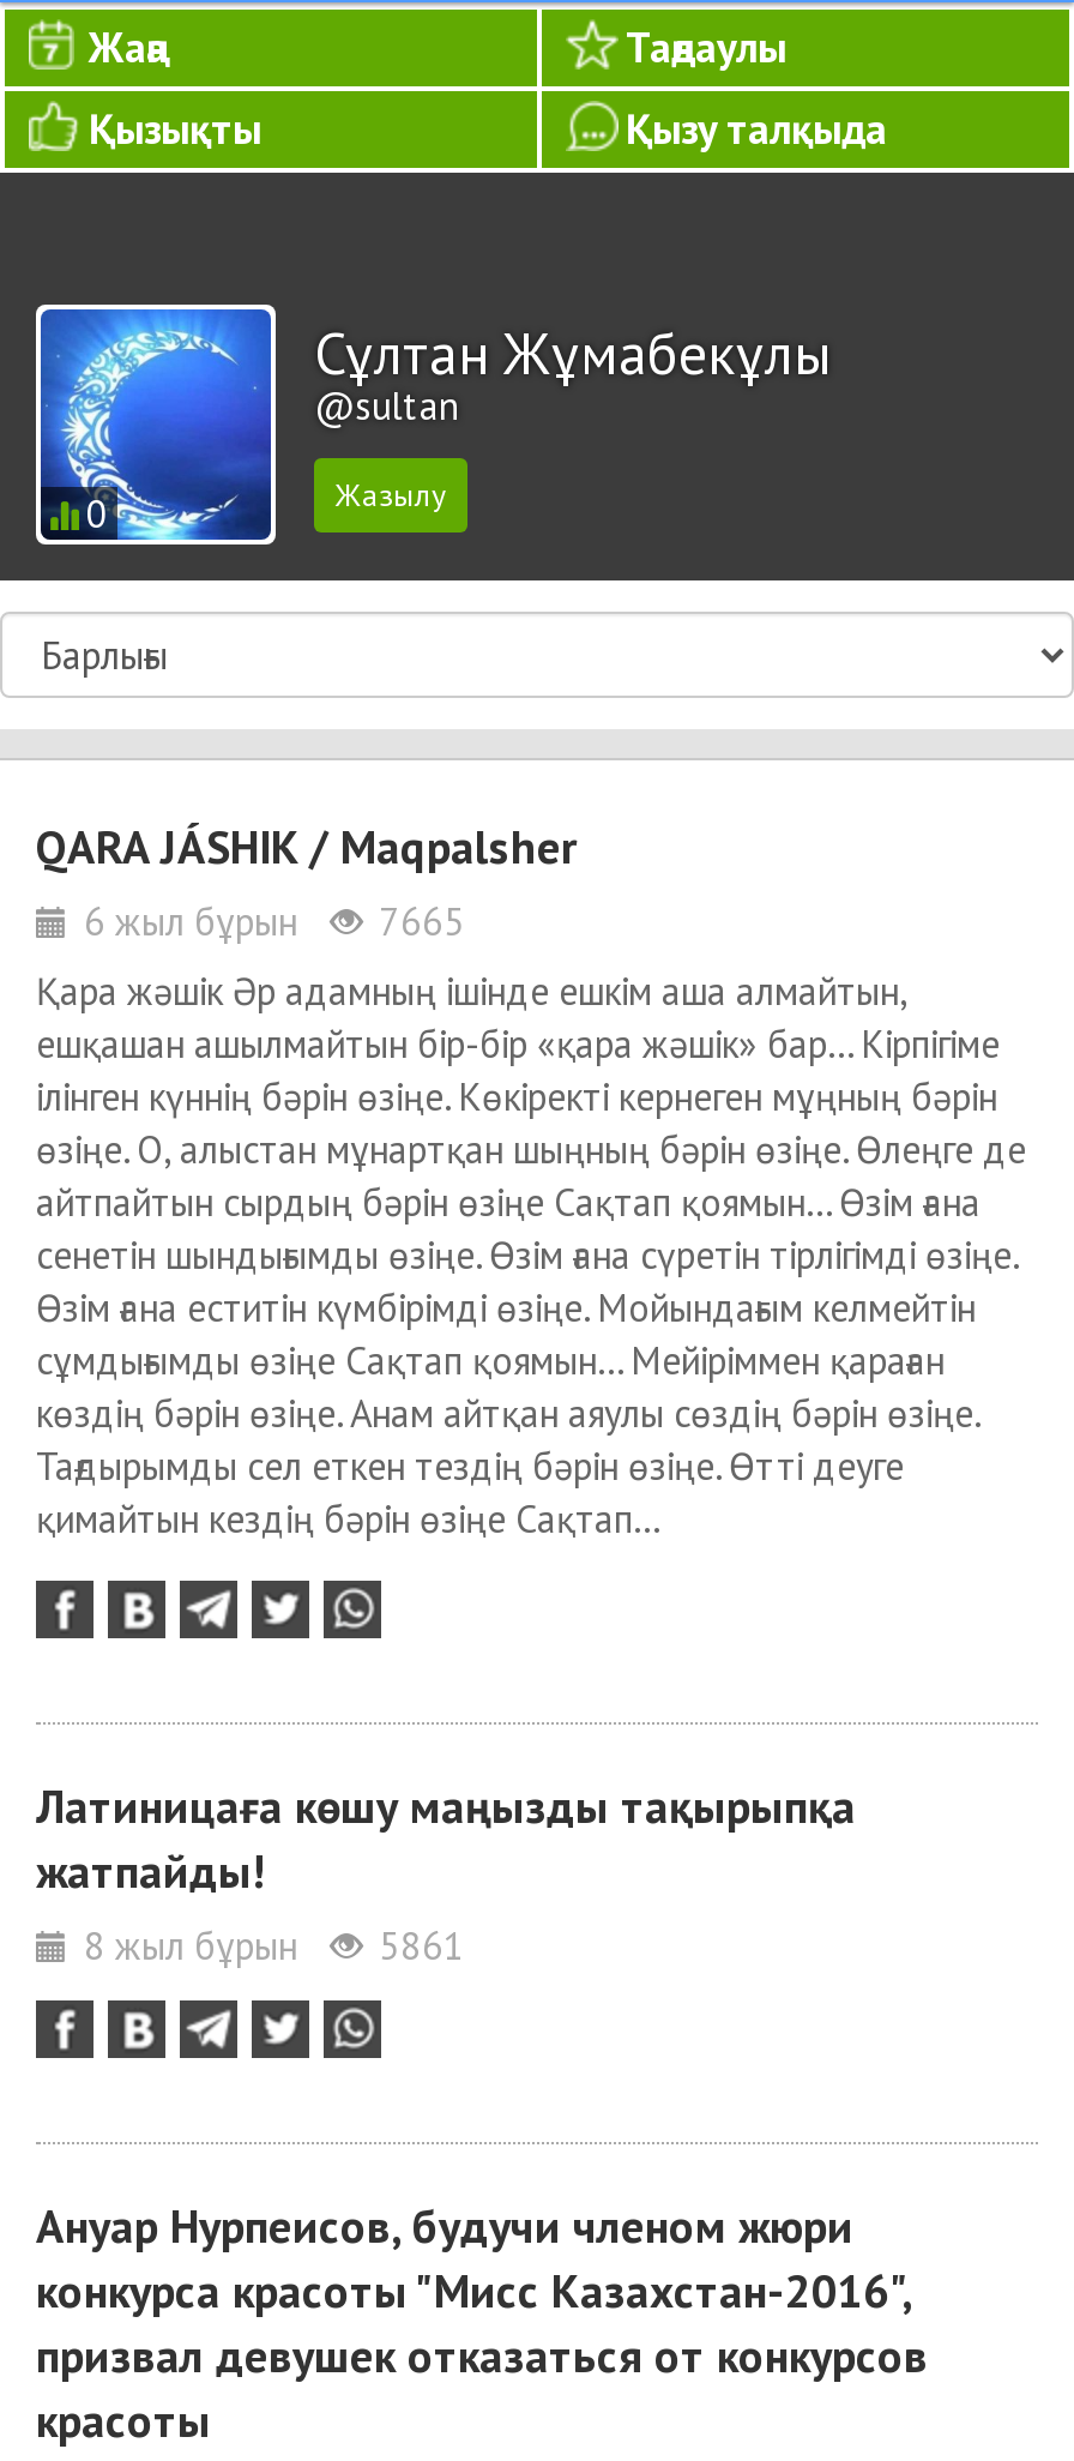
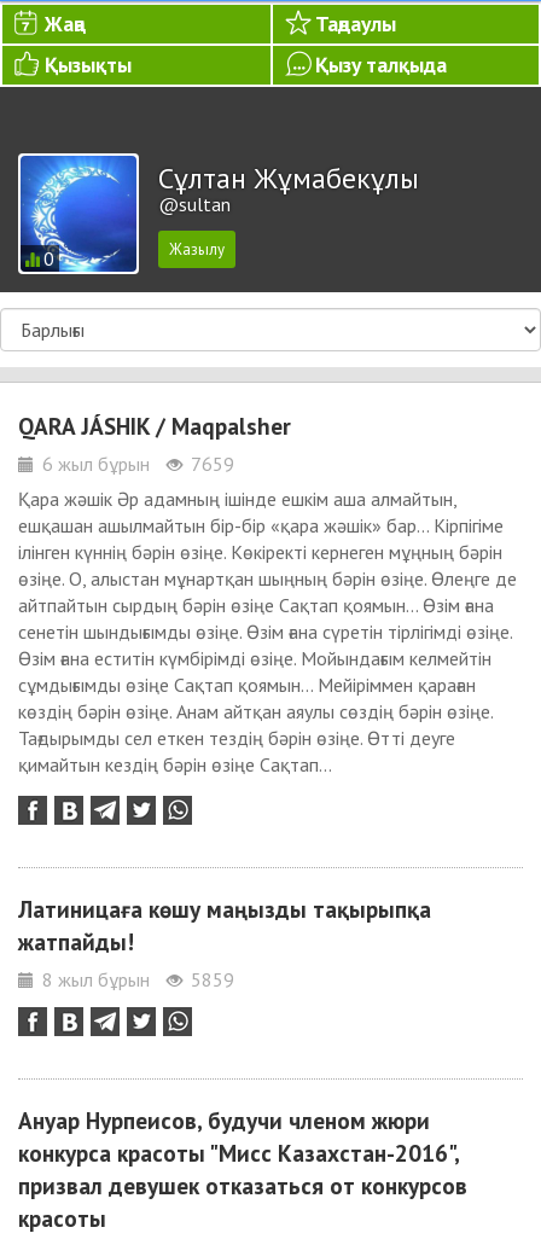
- 6 жыл бұрын 7665
+ 6 жыл бұрын 7659

- 8 жыл бұрын 5861
+ 8 жыл бұрын 5859
